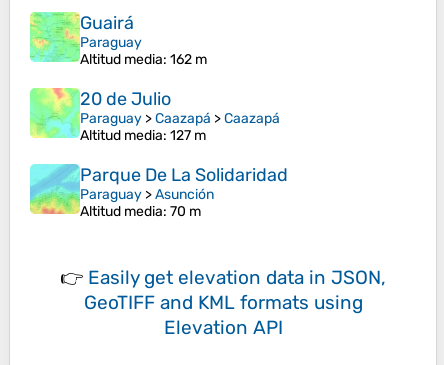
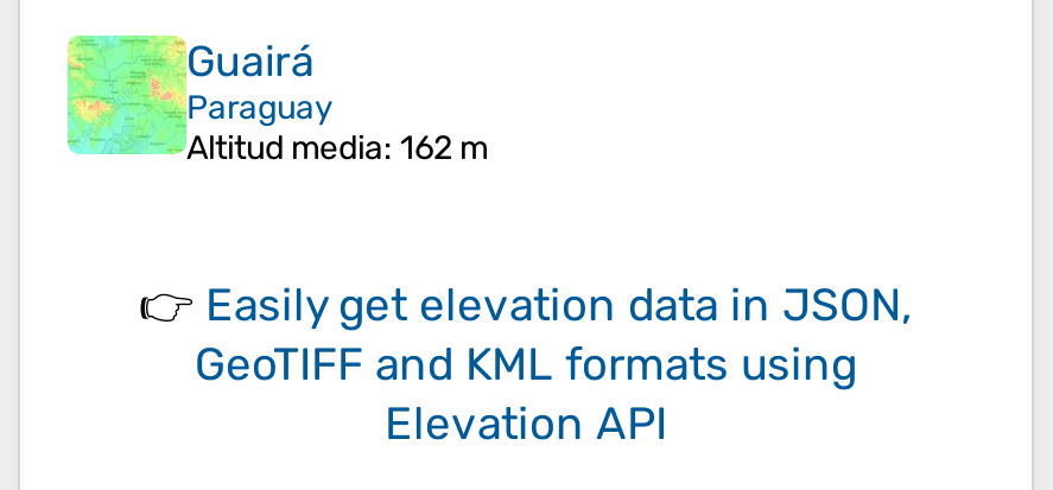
- [image]
- 20 de Julio
- Paraguay > Caazapá > Caazapá
- Altitud media: 127 m
- Parque De La Solidaridad
- Paraguay > Asunción
- Altitud media: 70 m

- [image]
